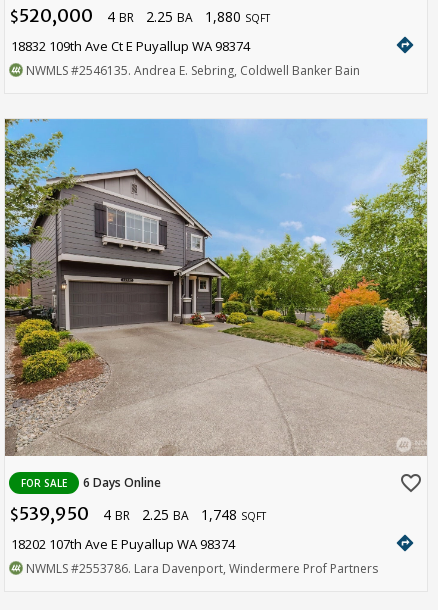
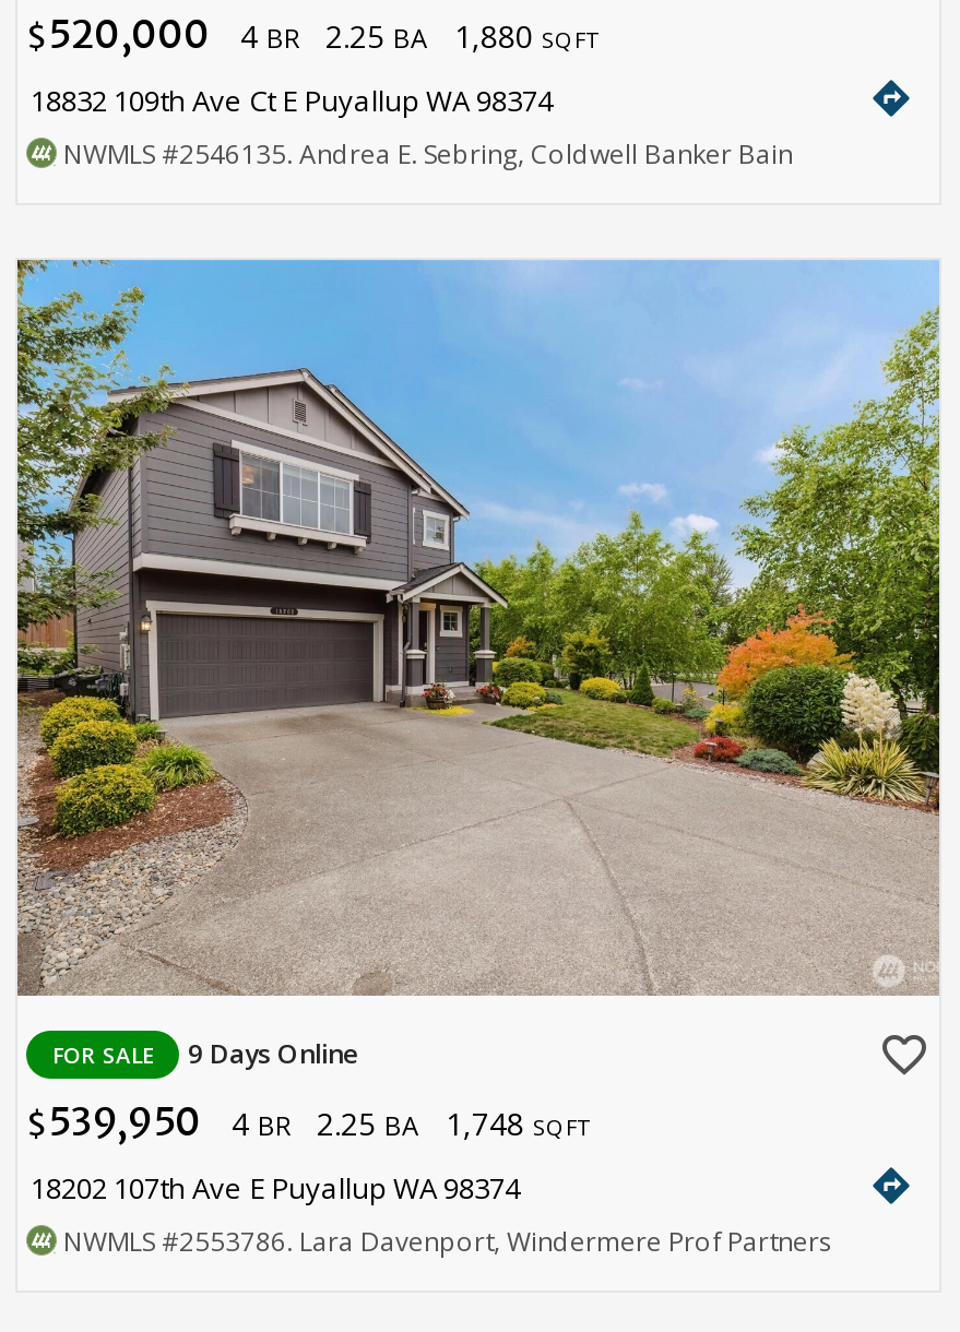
- FOR SALE 6 Days Online
+ FOR SALE 9 Days Online
